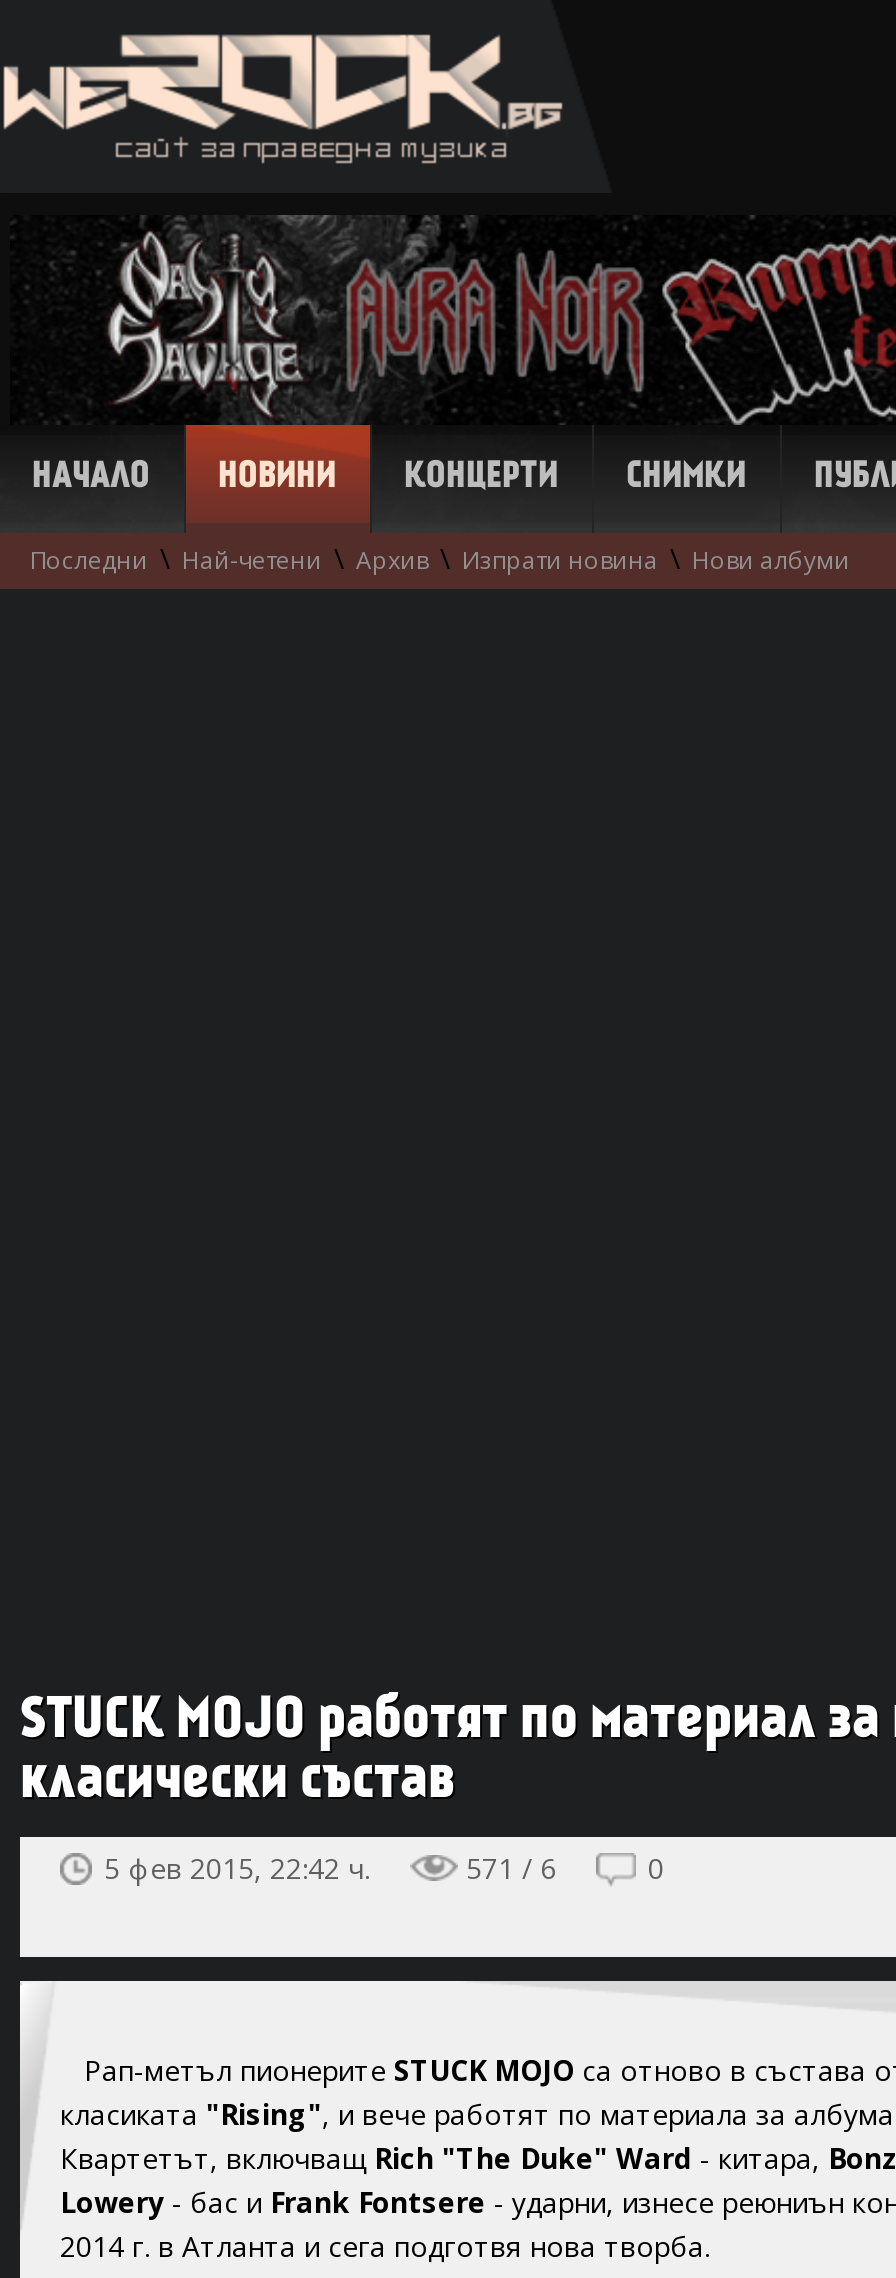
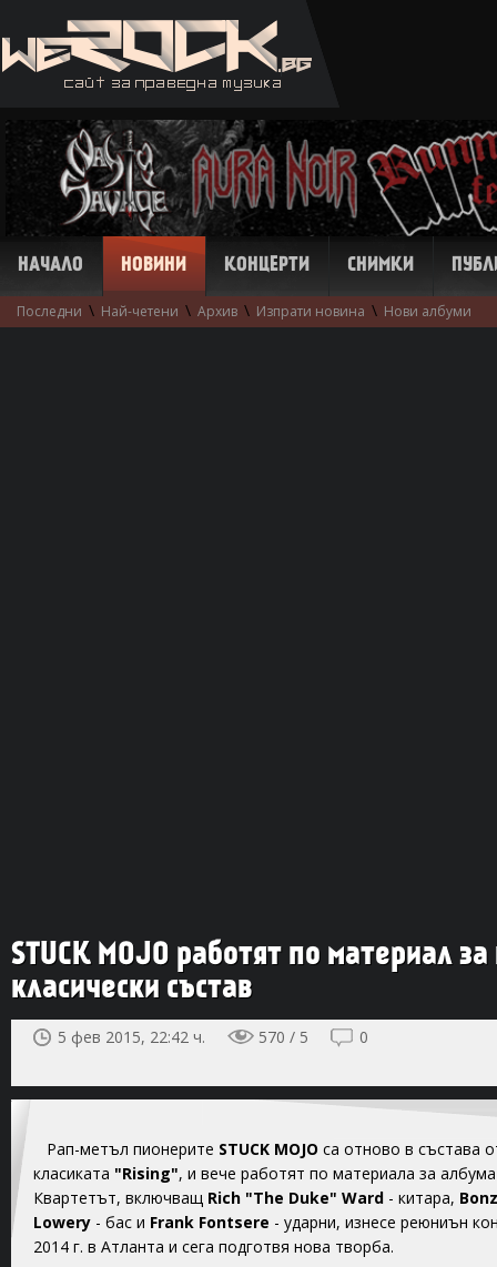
- 571 / 6
+ 570 / 5
